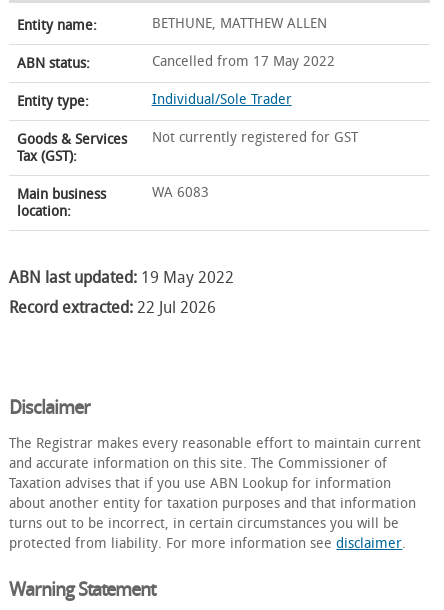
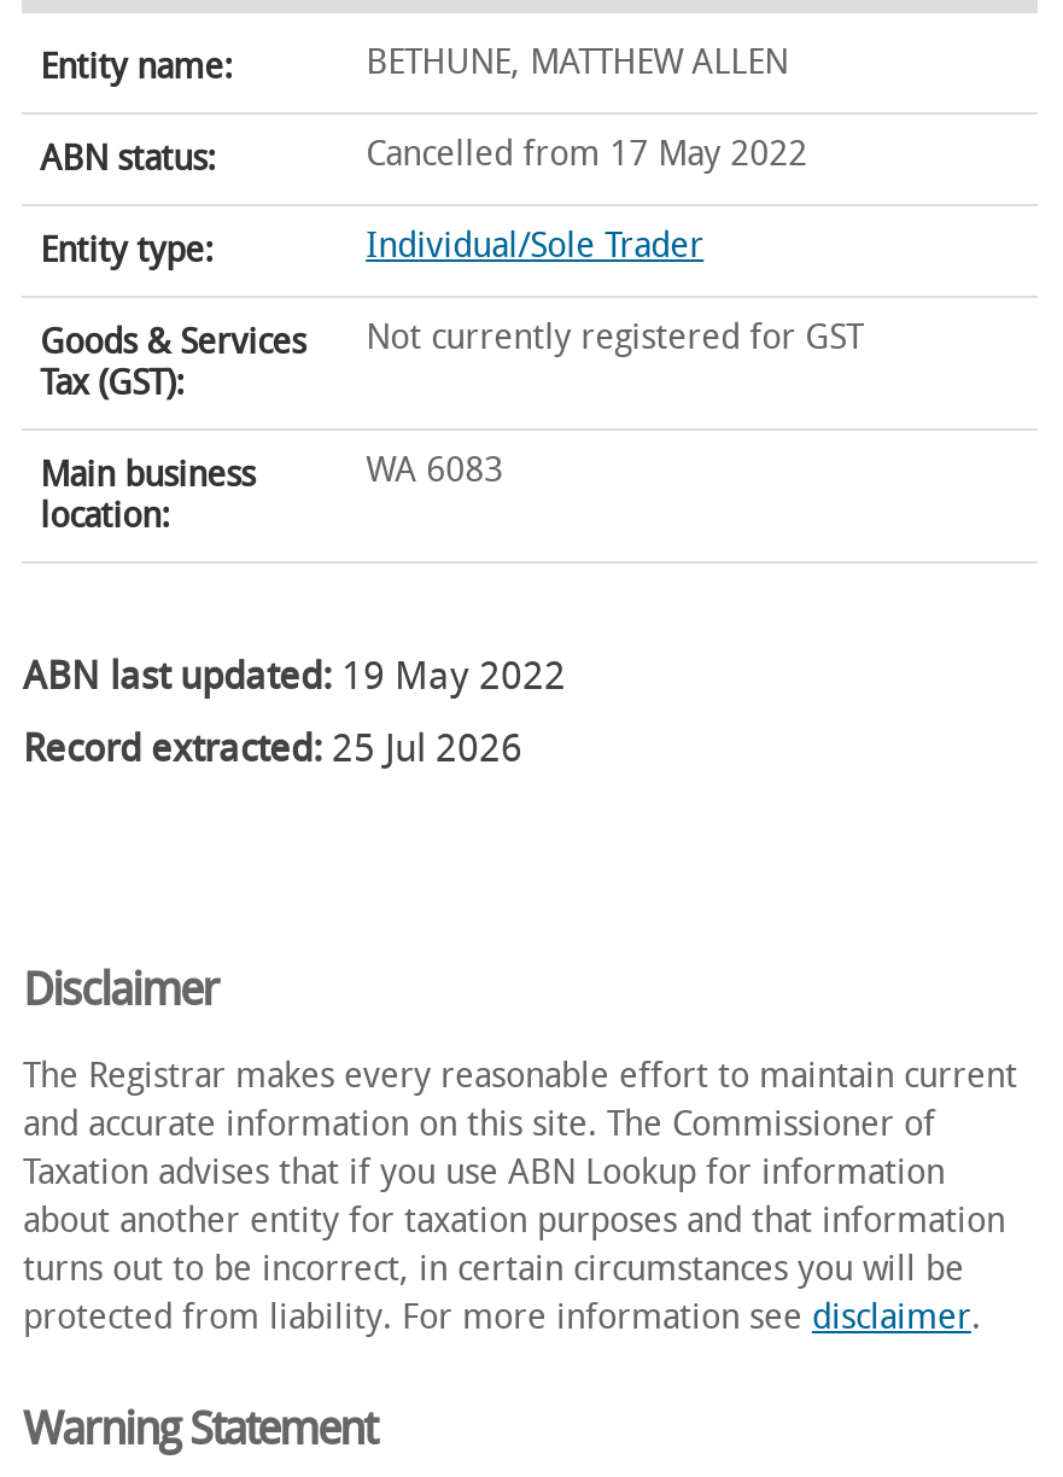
- Record extracted: 22 Jul 2026
+ Record extracted: 25 Jul 2026
